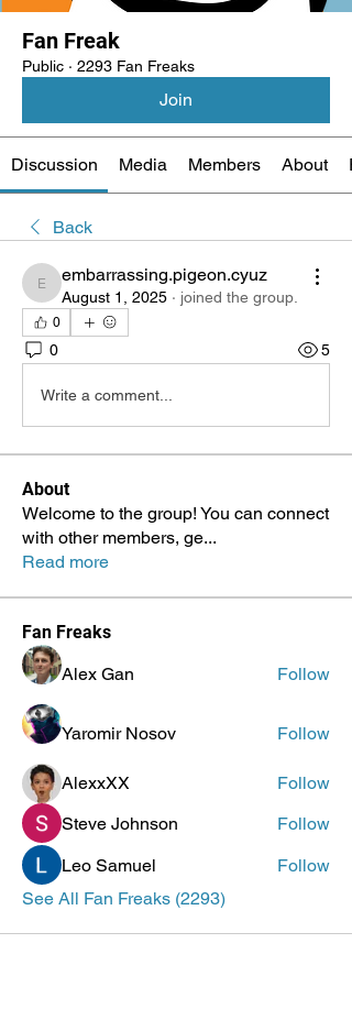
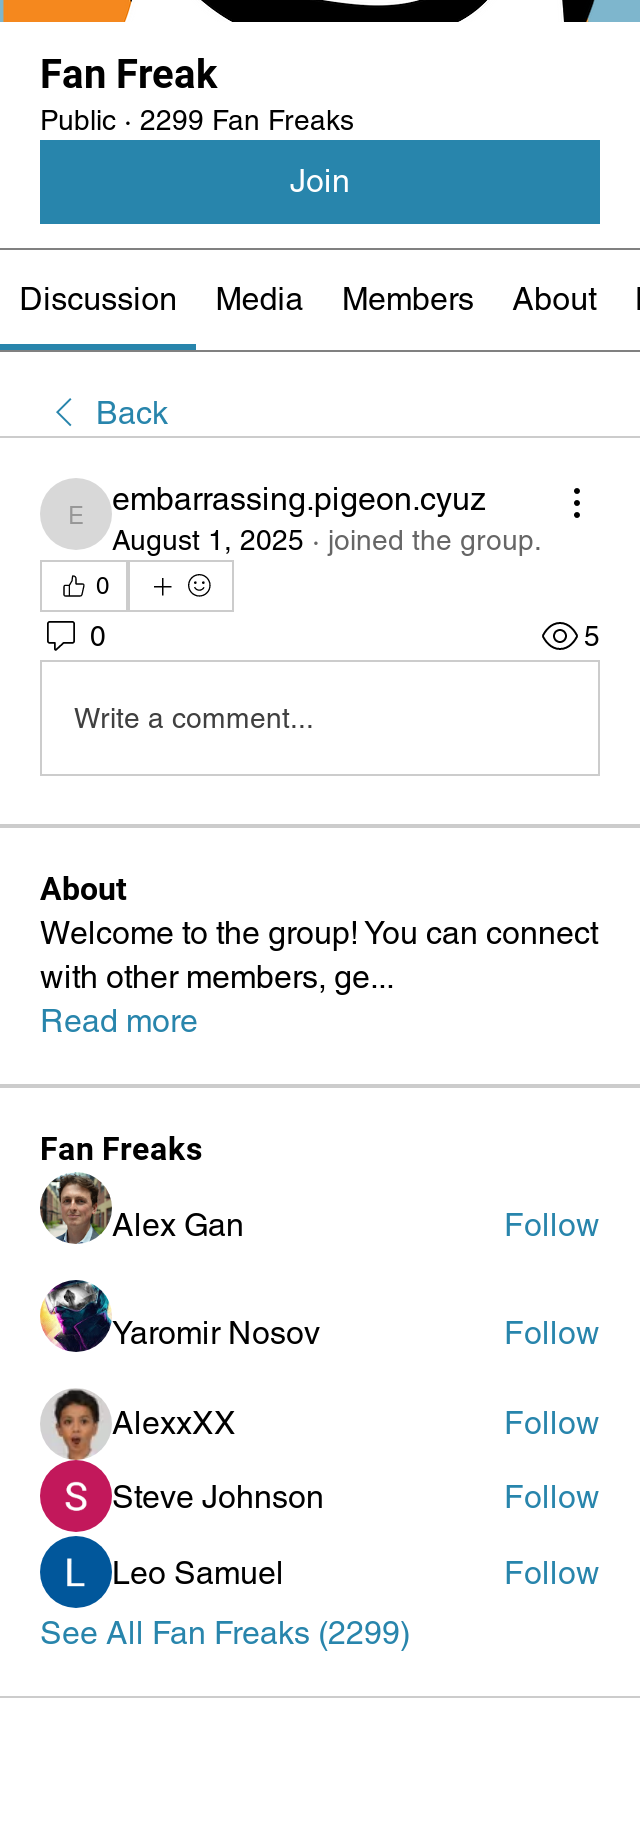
- Public · 2293 Fan Freaks
+ Public · 2299 Fan Freaks

- See All Fan Freaks (2293)
+ See All Fan Freaks (2299)
